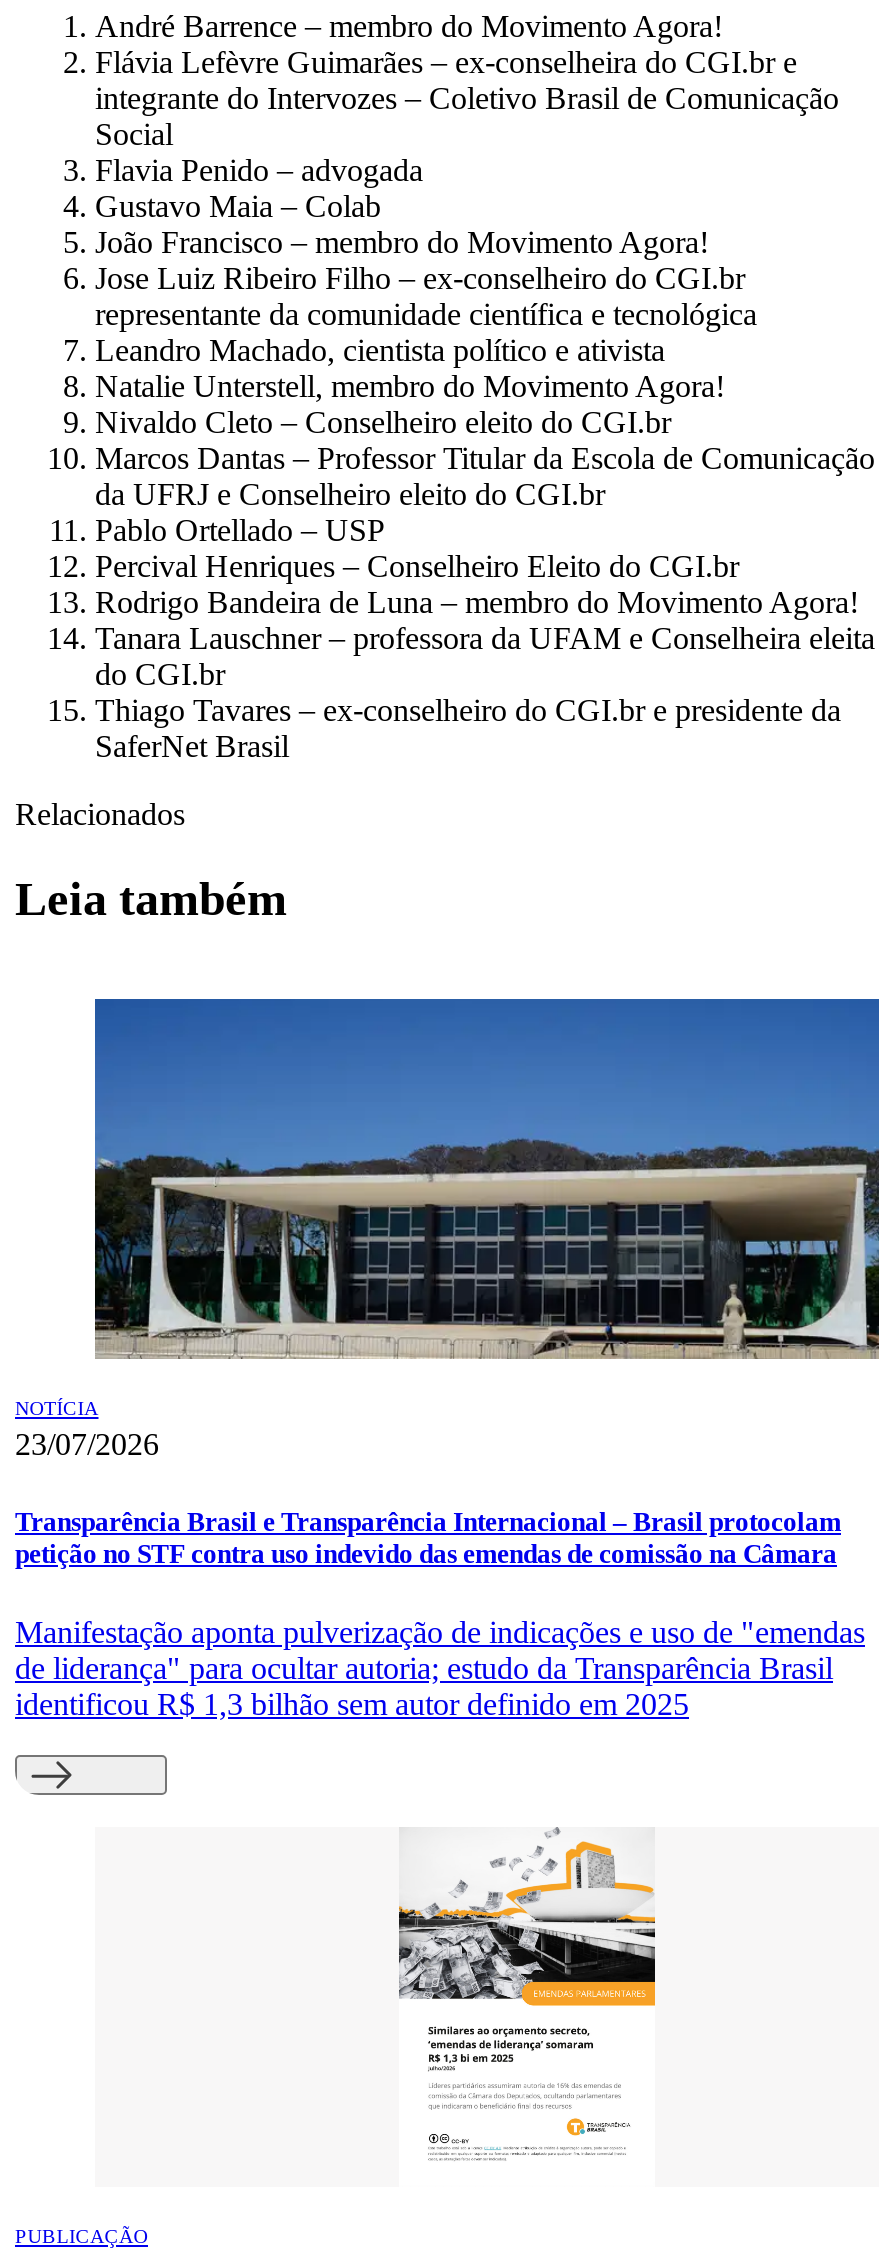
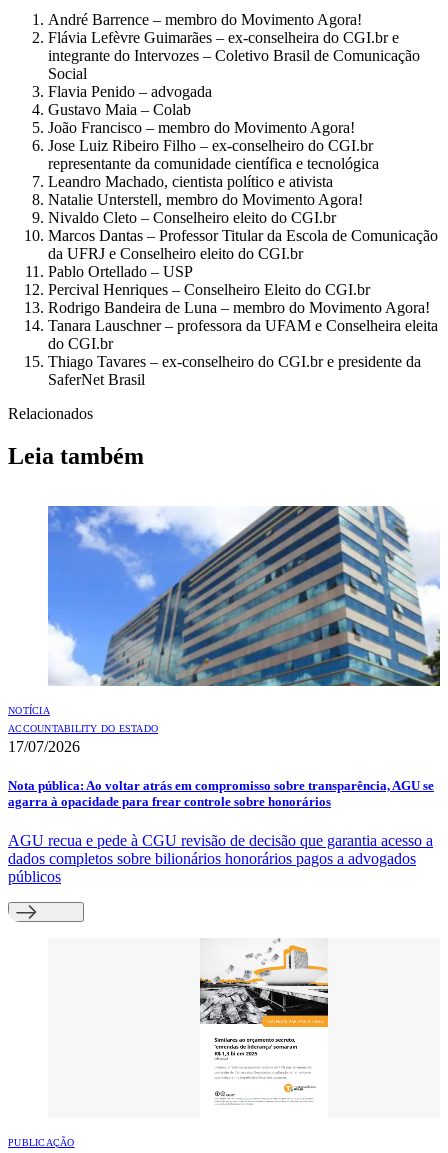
- [image]
- 23/07/2026
+ [image]
+ ACCOUNTABILITY DO ESTADO
+ 17/07/2026

- Transparência Brasil e Transparência Internacional – Brasil protocolam
- petição no STF contra uso indevido das emendas de comissão na Câmara
+ Nota pública: Ao voltar atrás em compromisso sobre transparência, AGU se
+ agarra à opacidade para frear controle sobre honorários

- Manifestação aponta pulverização de indicações e uso de "emendas
- de liderança" para ocultar autoria; estudo da Transparência Brasil
- identificou R$ 1,3 bilhão sem autor definido em 2025
+ AGU recua e pede à CGU revisão de decisão que garantia acesso a
+ dados completos sobre bilionários honorários pagos a advogados
+ públicos
